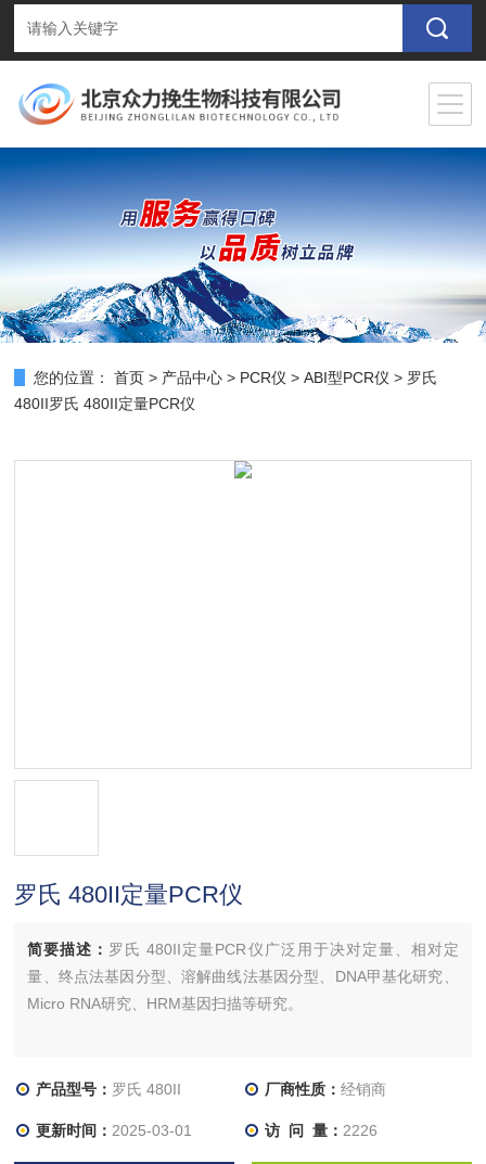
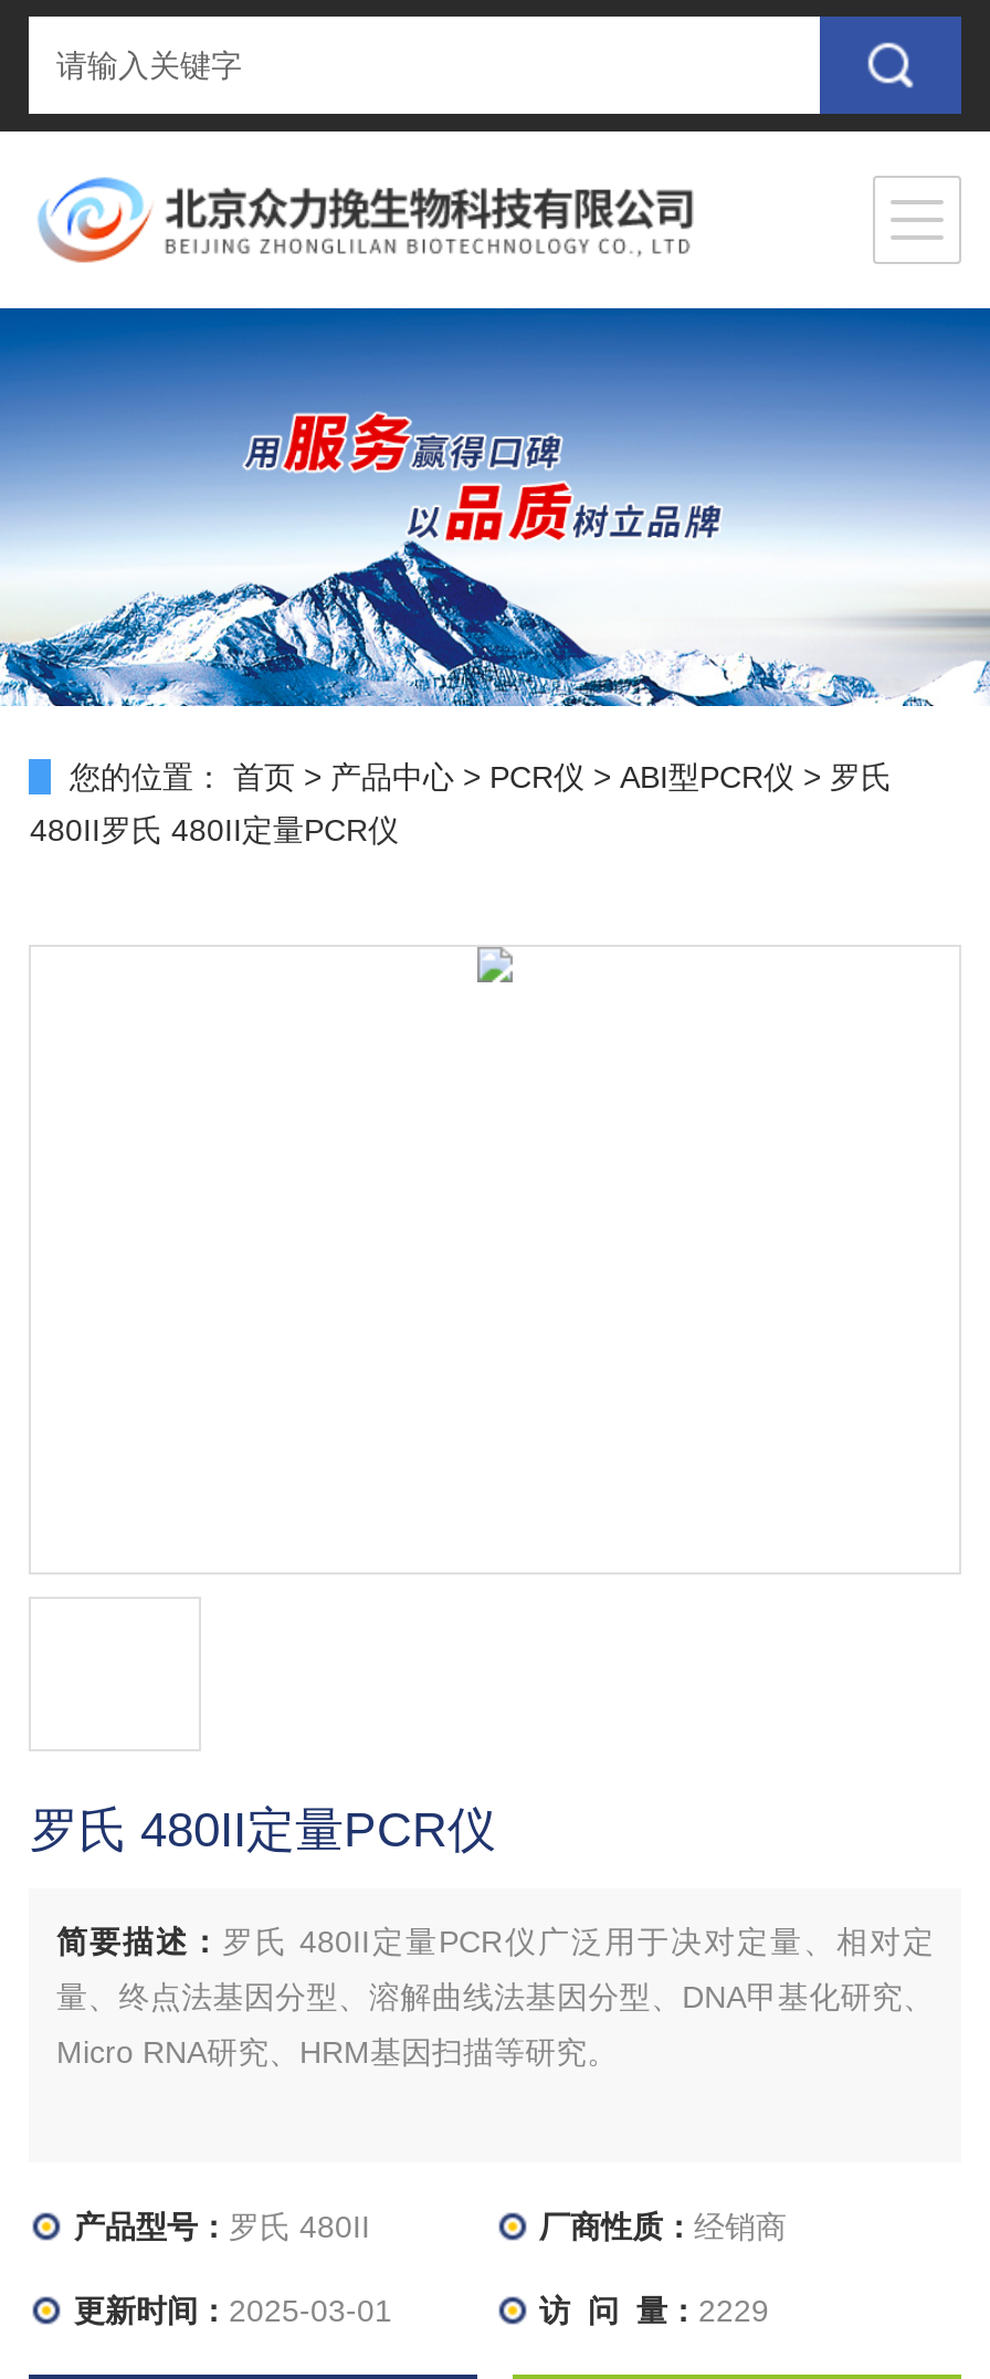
- 访 问 量：2226
+ 访 问 量：2229
